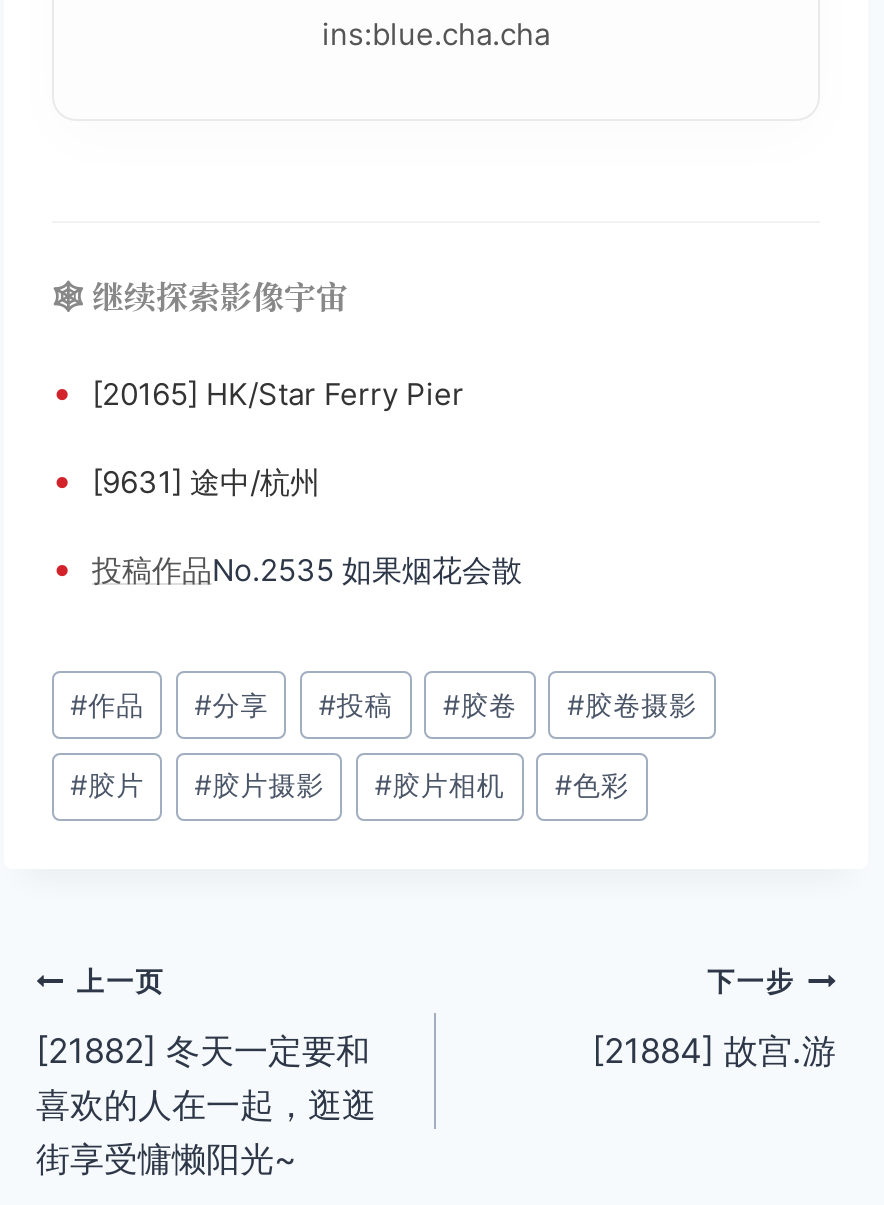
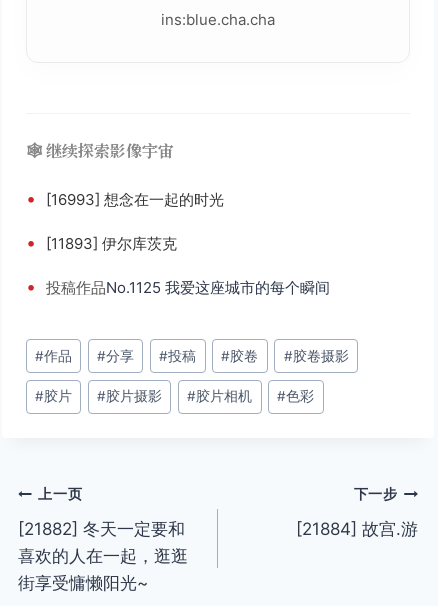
- • [20165] HK/Star Ferry Pier
+ • [16993] 想念在一起的时光

- • [9631] 途中/杭州
+ • [11893] 伊尔库茨克

- • 投稿作品No.2535 如果烟花会散
+ • 投稿作品No.1125 我爱这座城市的每个瞬间
